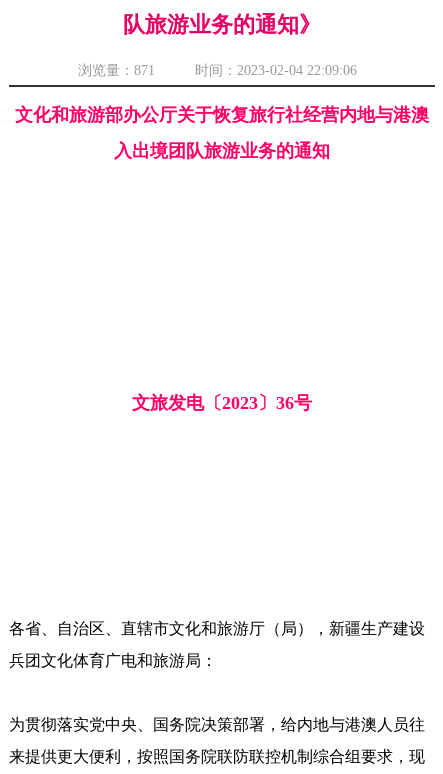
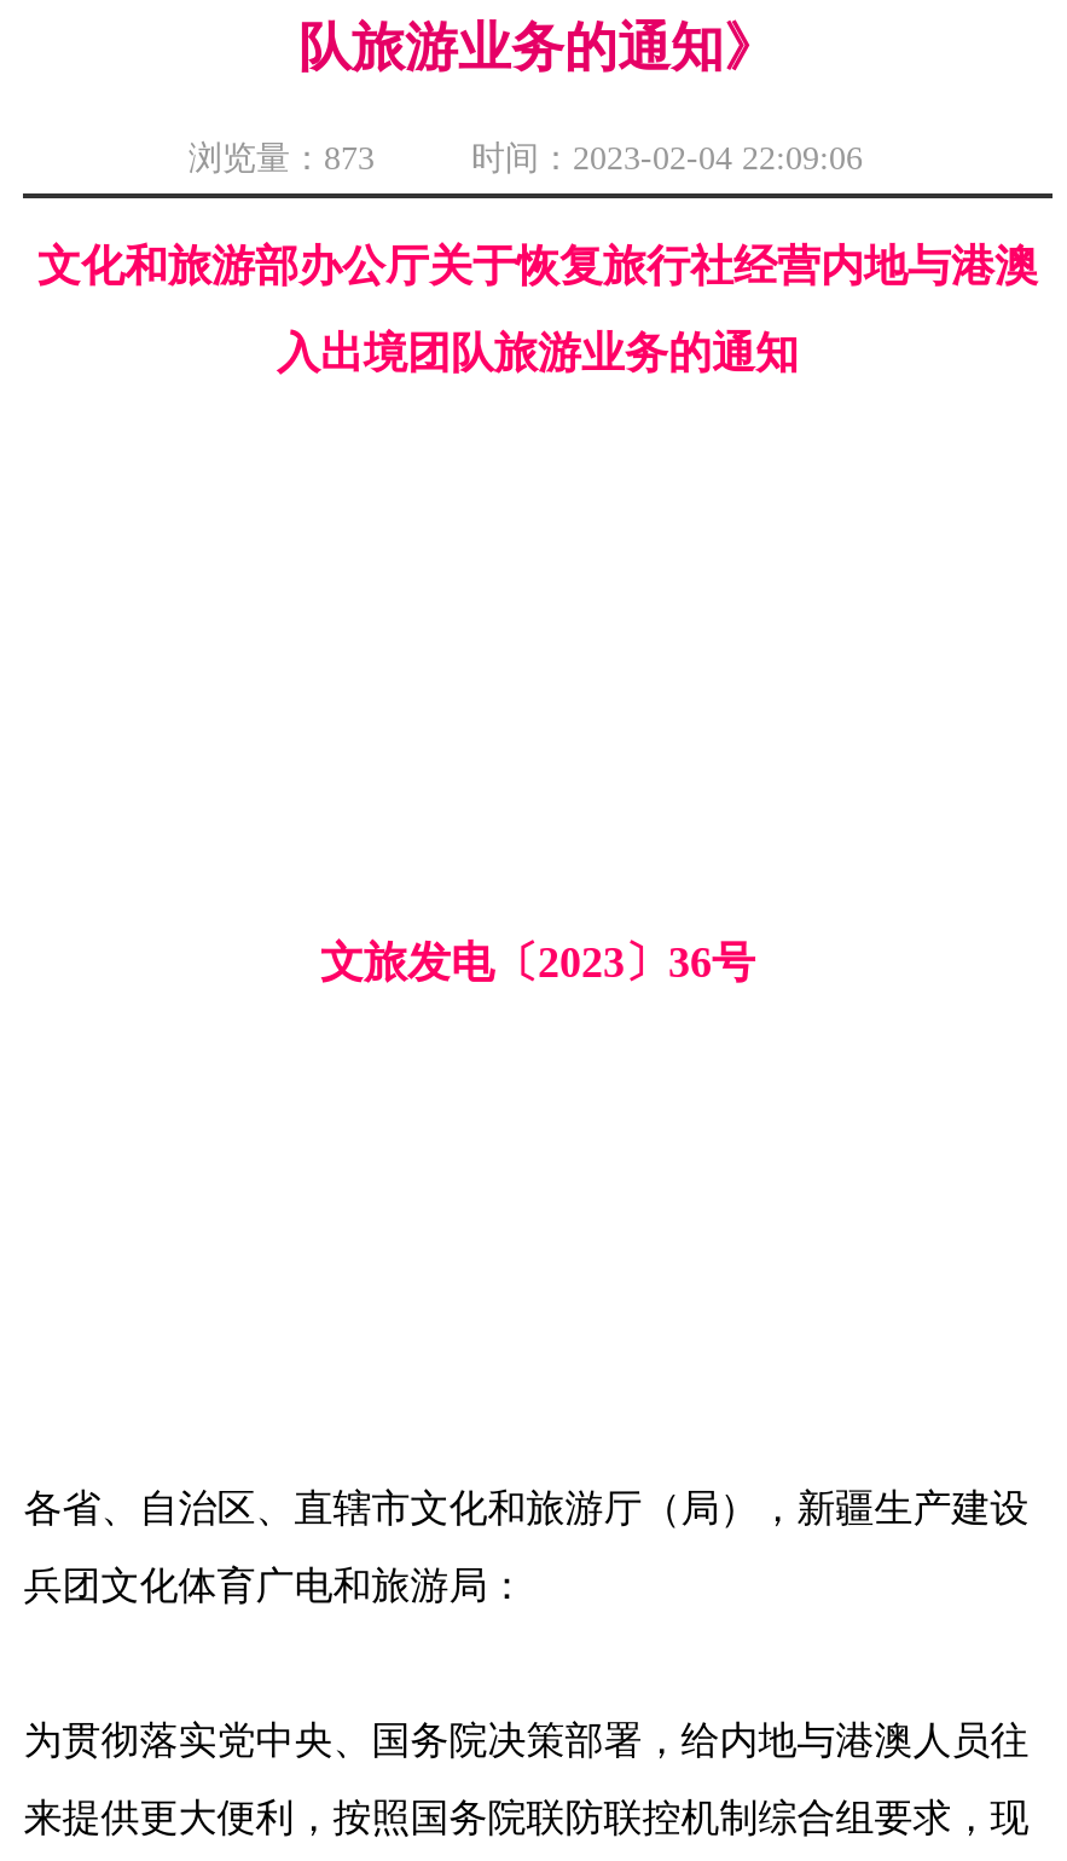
- 浏览量：871 时间：2023-02-04 22:09:06
+ 浏览量：873 时间：2023-02-04 22:09:06
